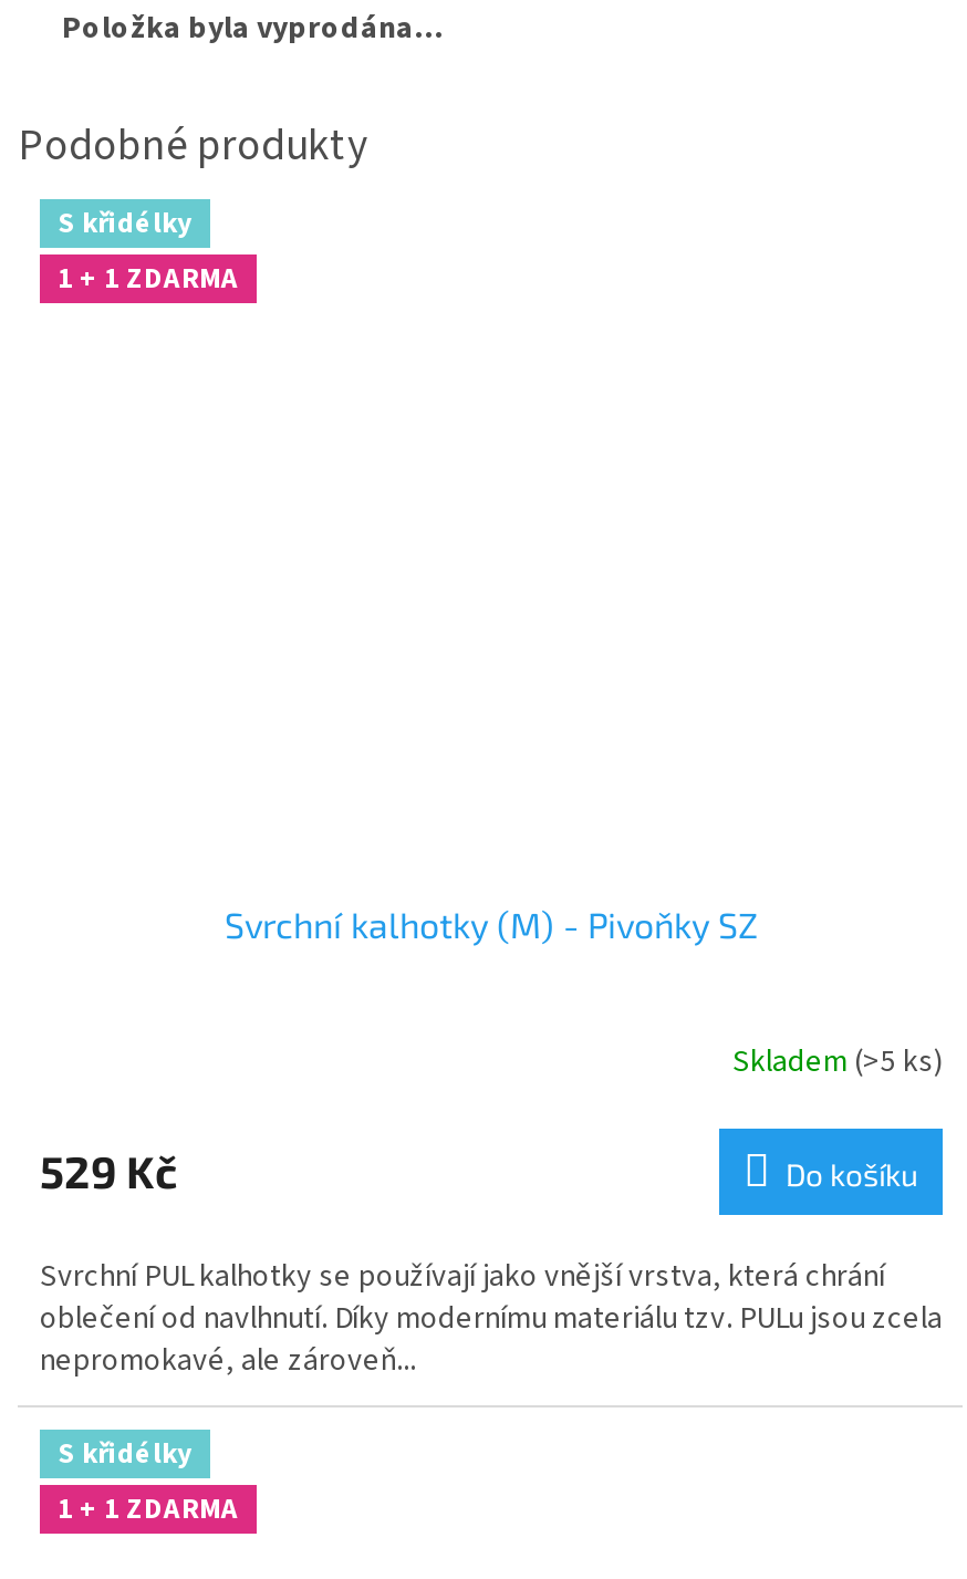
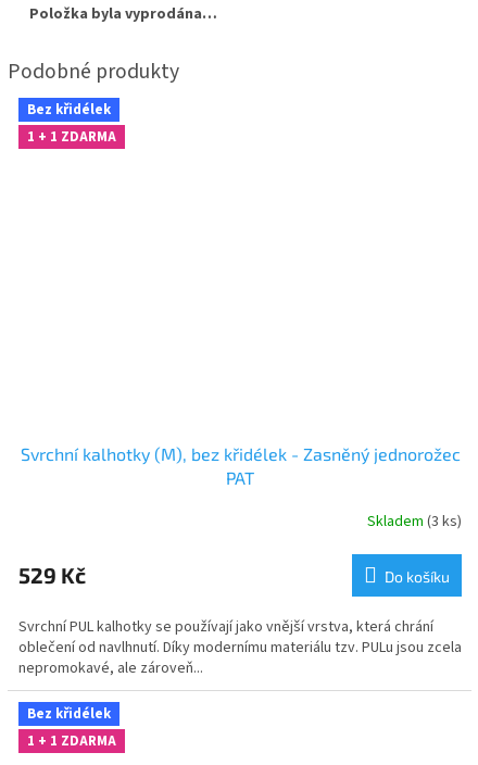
- S křidélky
+ Bez křidélek

- Svrchní kalhotky (M) - Pivoňky SZ
+ Svrchní kalhotky (M), bez křidélek - Zasněný jednorožec
+ PAT

- Skladem (>5 ks)
+ Skladem (3 ks)

- S křidélky
+ Bez křidélek
